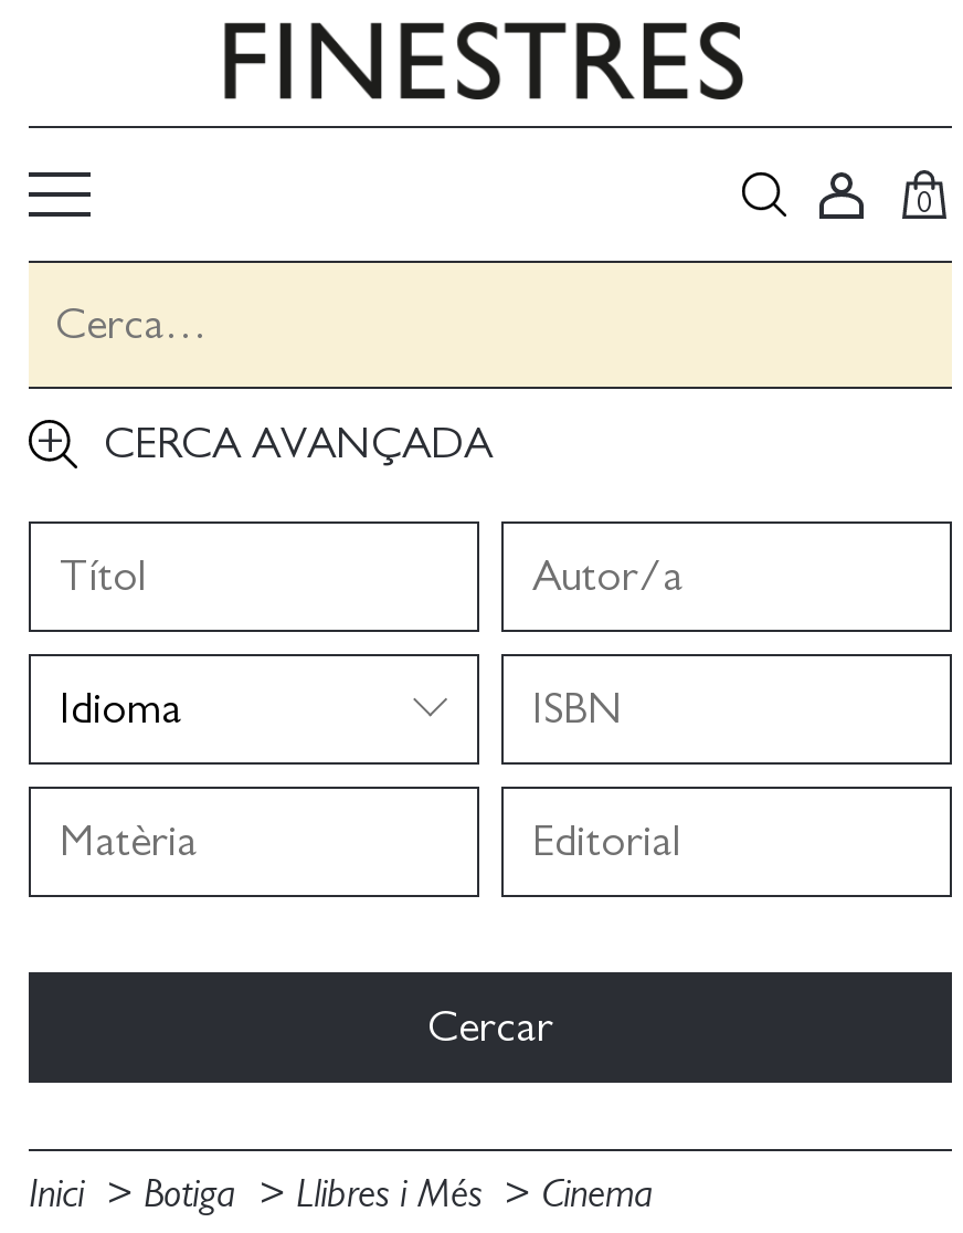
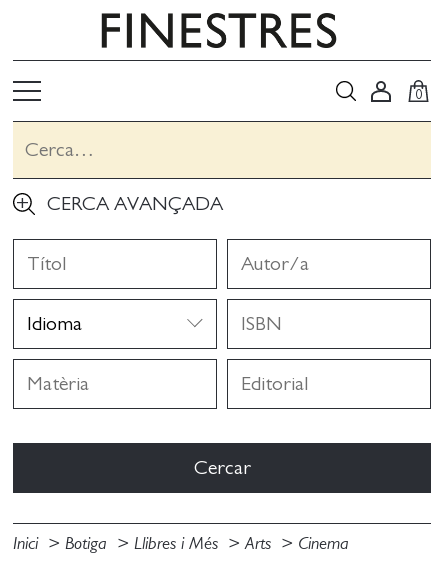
+ Arts
